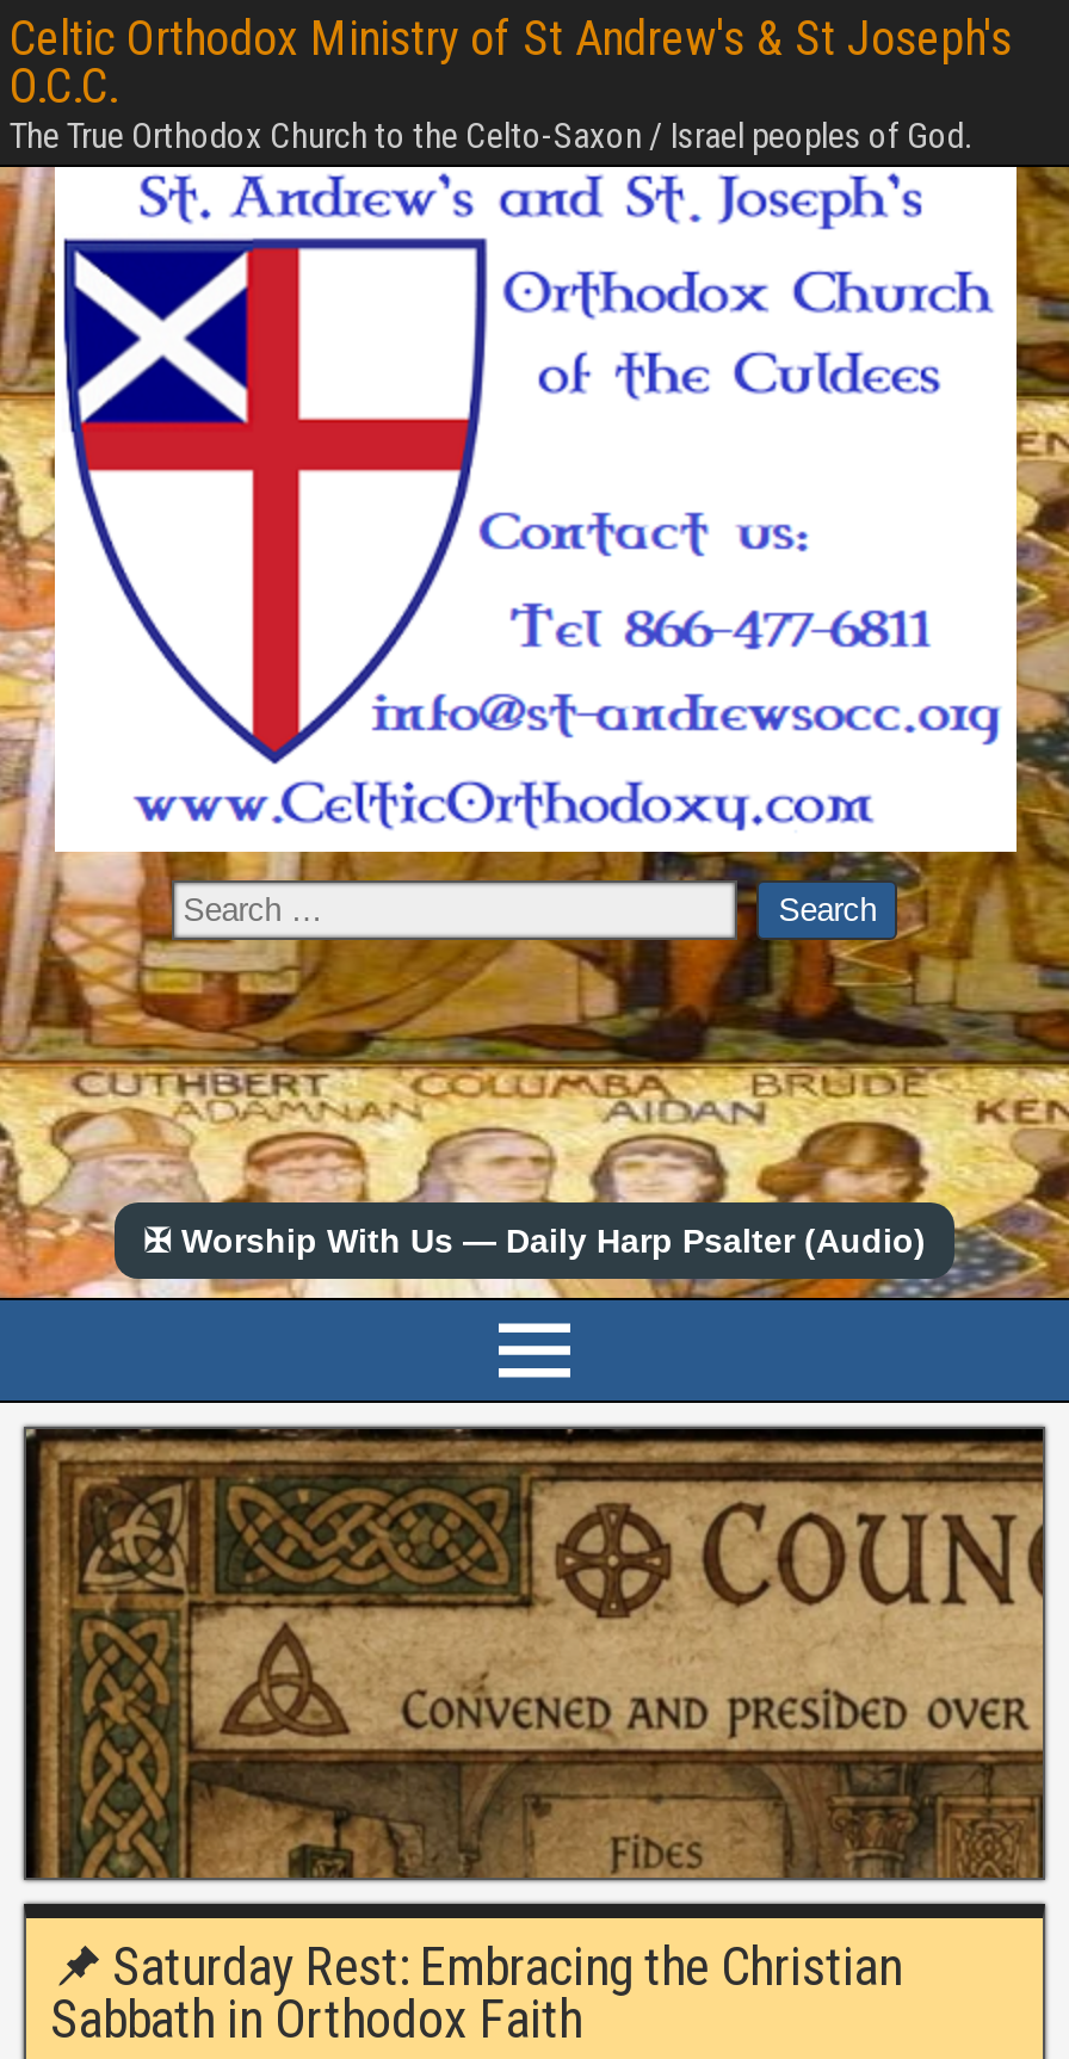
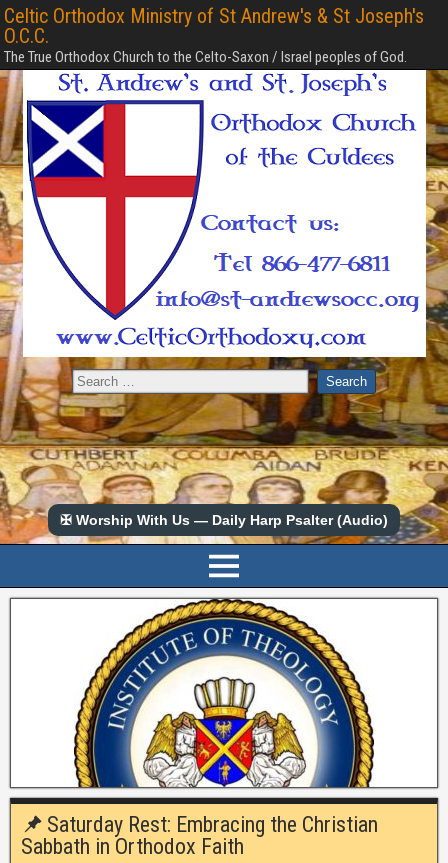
- [image]
+ [image]
